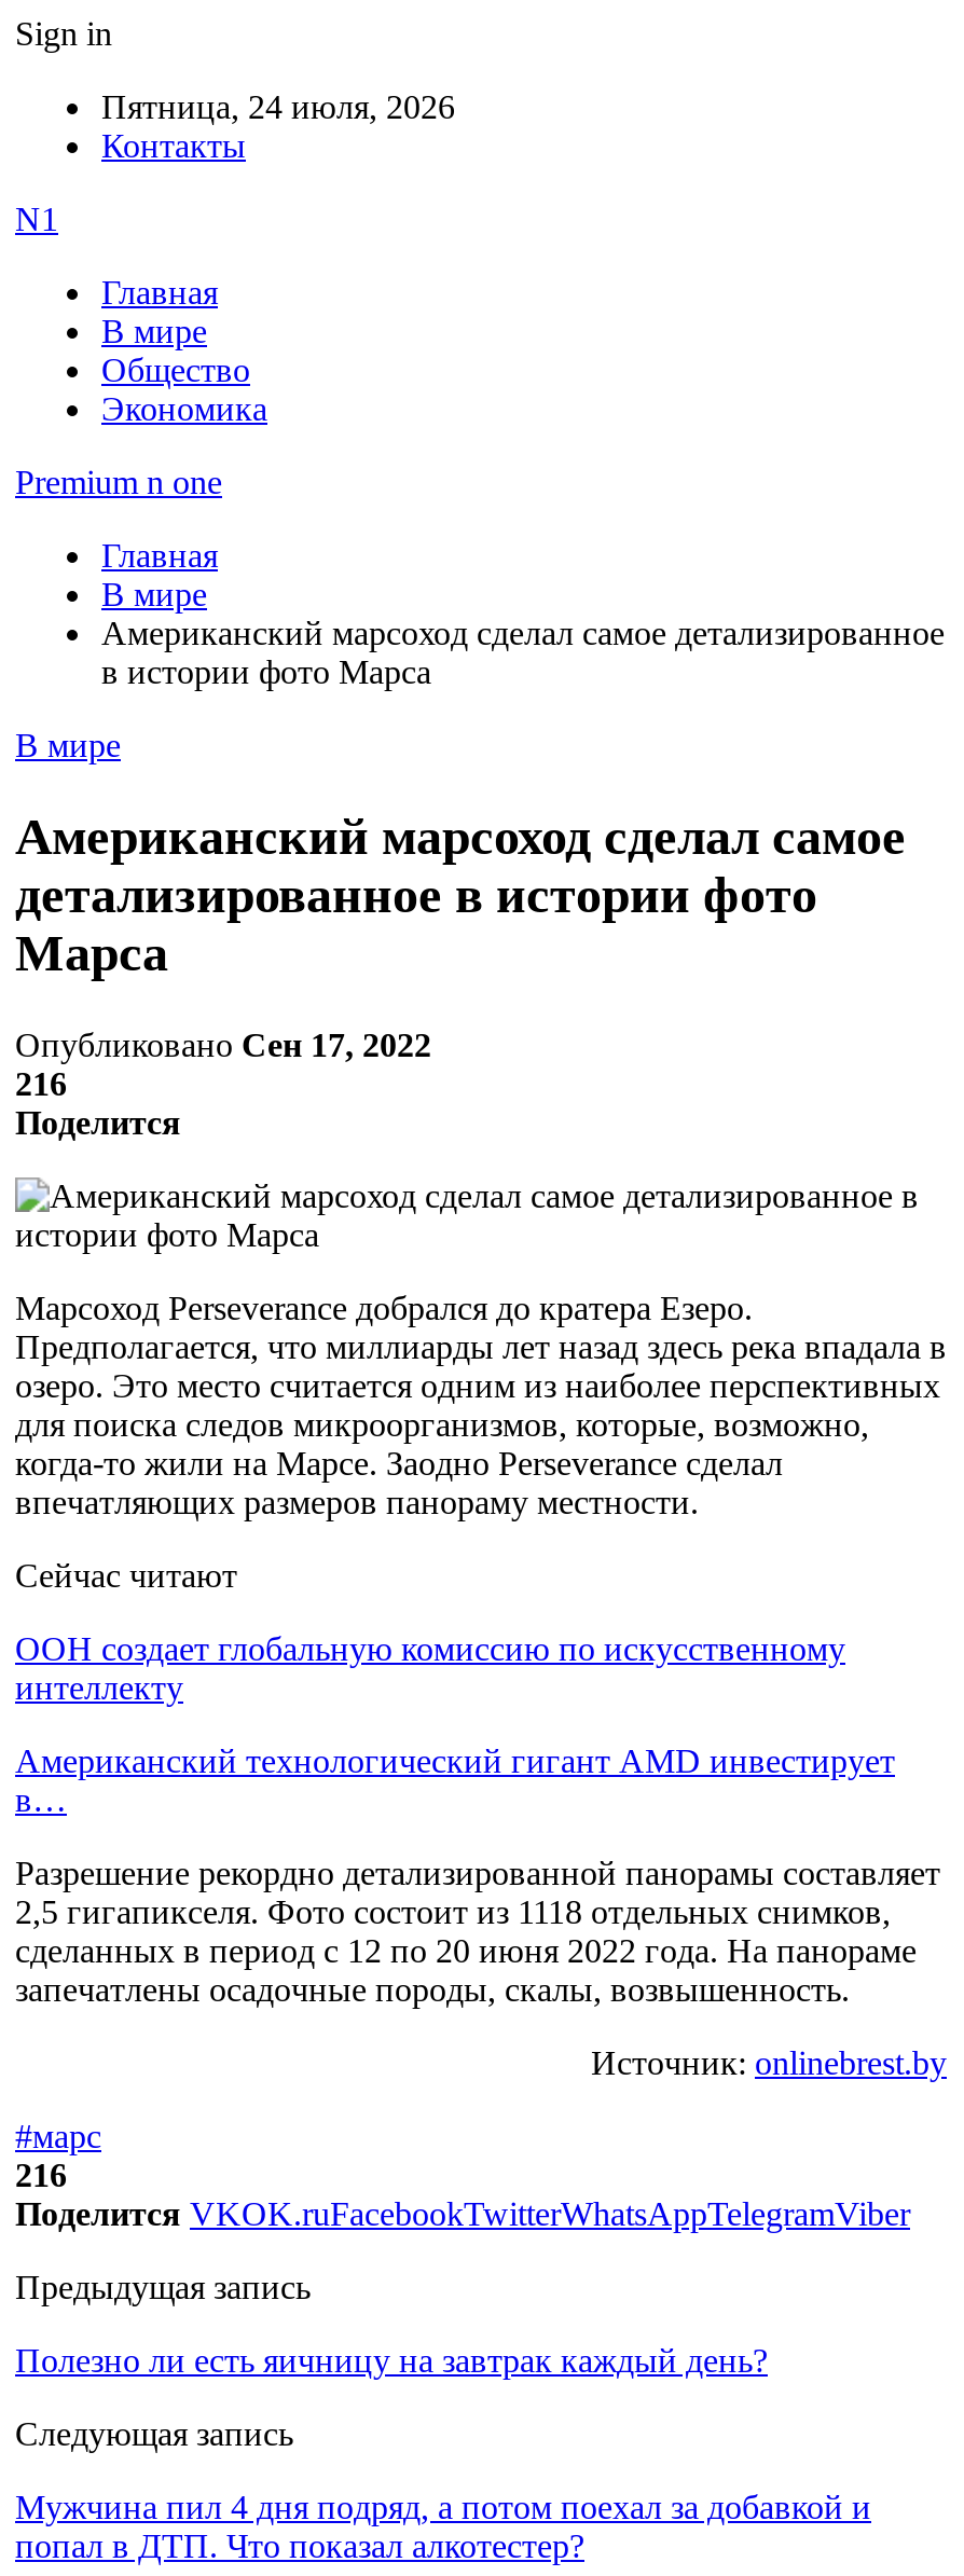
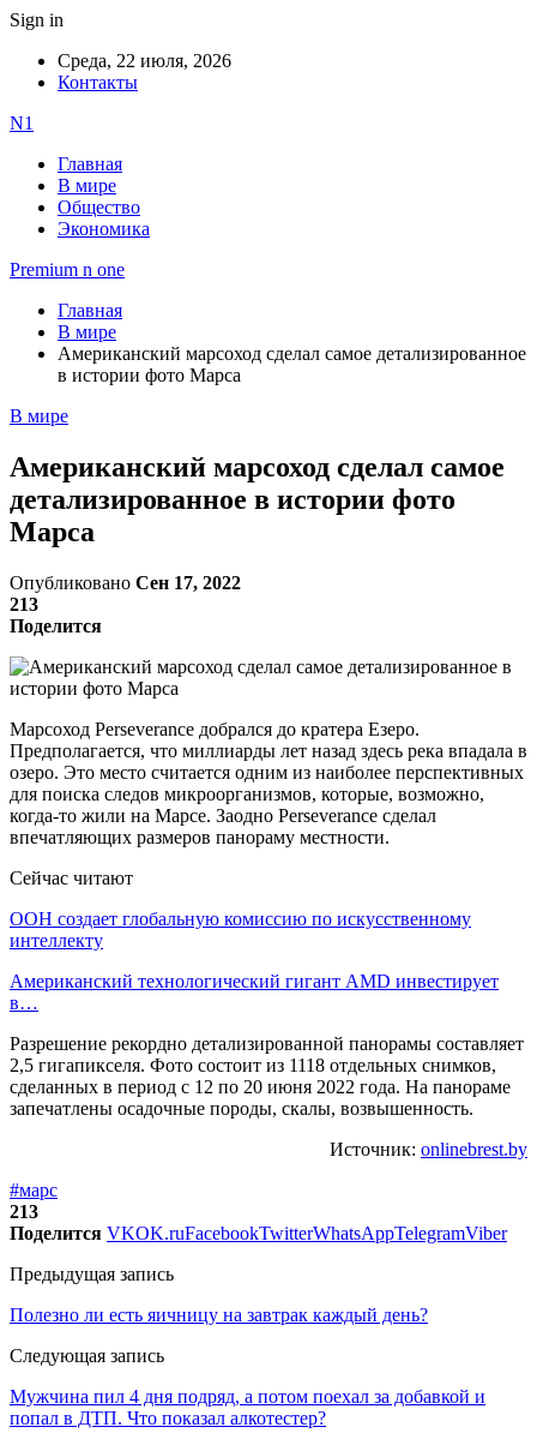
- Пятница, 24 июля, 2026
+ Среда, 22 июля, 2026

- 216
+ 213

- 216
+ 213
